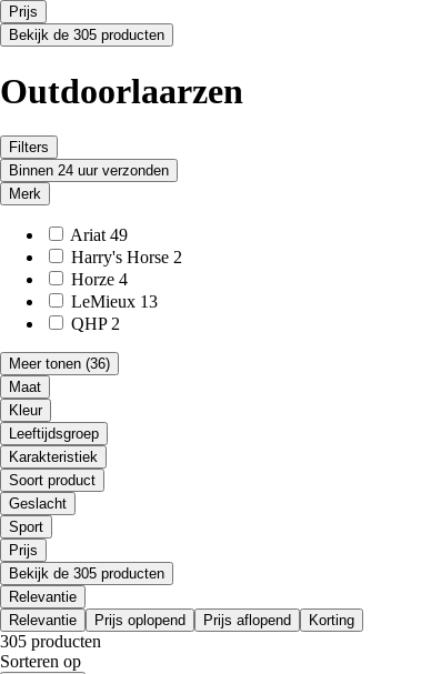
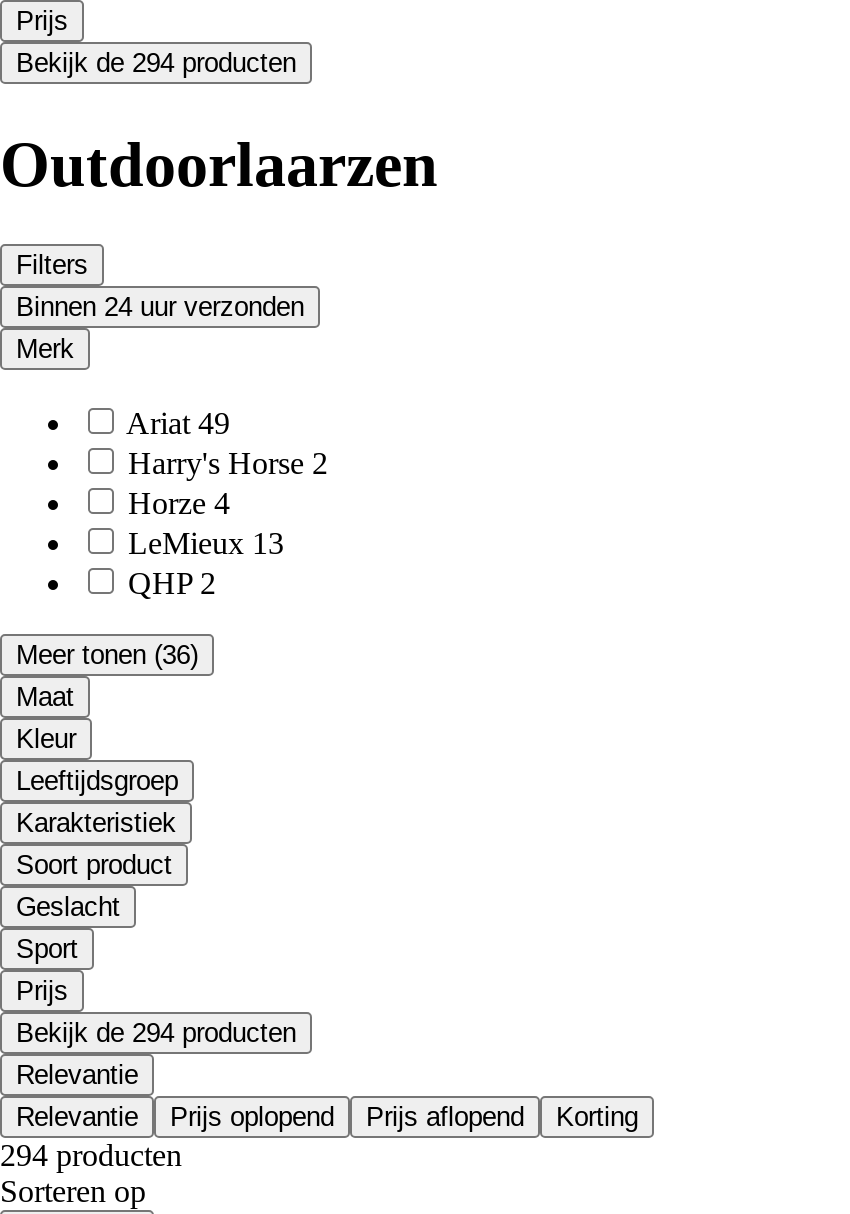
- Bekijk de 305 producten
+ Bekijk de 294 producten

- Bekijk de 305 producten
+ Bekijk de 294 producten

- 305 producten
+ 294 producten
